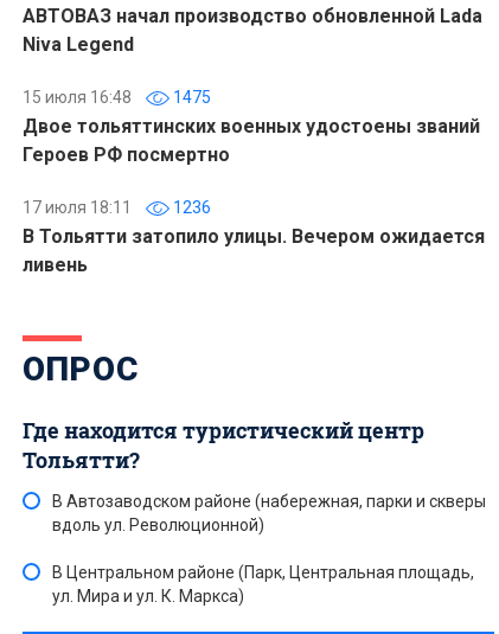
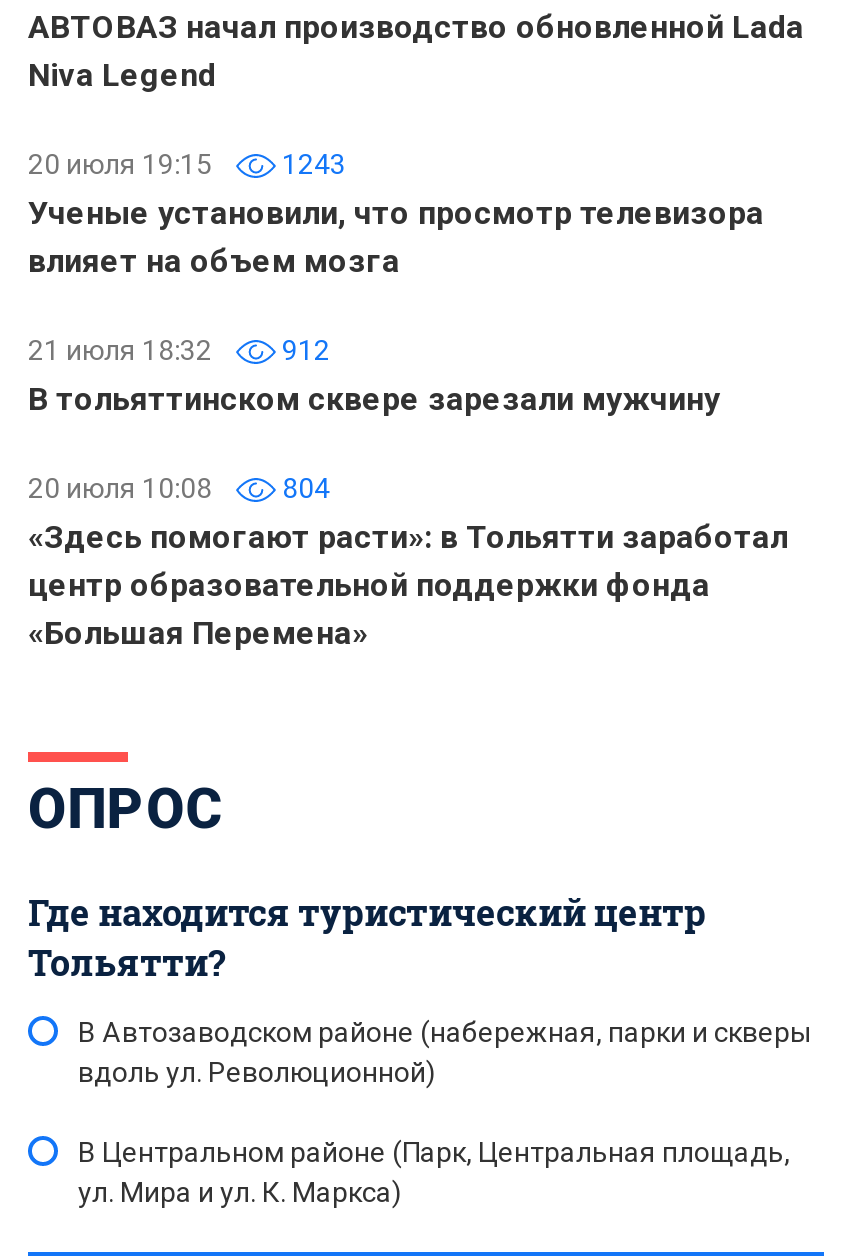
- 15 июля 16:48
- 1475
- Двое тольяттинских военных удостоены званий
- Героев РФ посмертно
- 17 июля 18:11
- 1236
- В Тольятти затопило улицы. Вечером ожидается
- ливень
+ 20 июля 19:15
+ 1243
+ Ученые установили, что просмотр телевизора
+ влияет на объем мозга
+ 21 июля 18:32
+ 912
+ В тольяттинском сквере зарезали мужчину
+ 20 июля 10:08
+ 804
+ «Здесь помогают расти»: в Тольятти заработал
+ центр образовательной поддержки фонда
+ «Большая Перемена»
